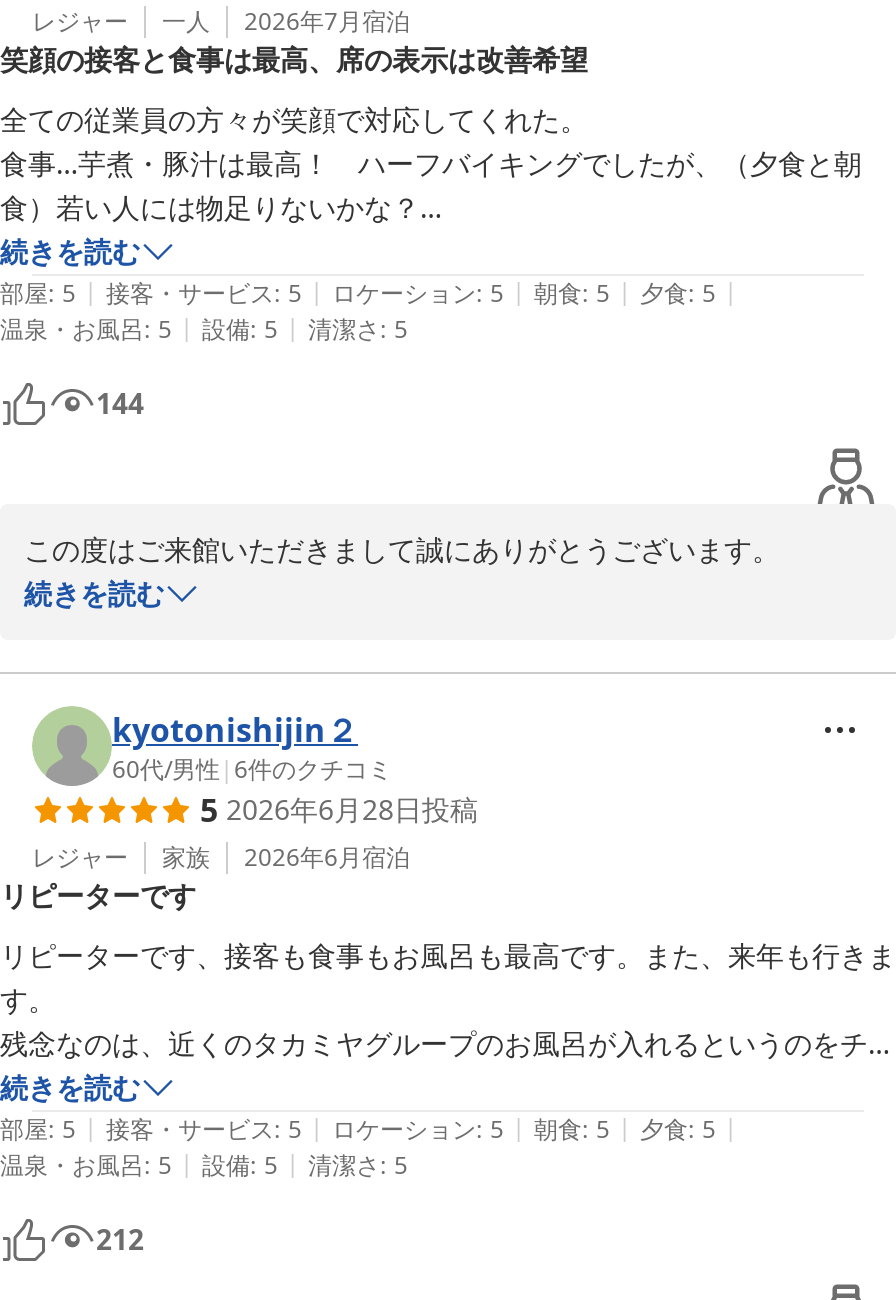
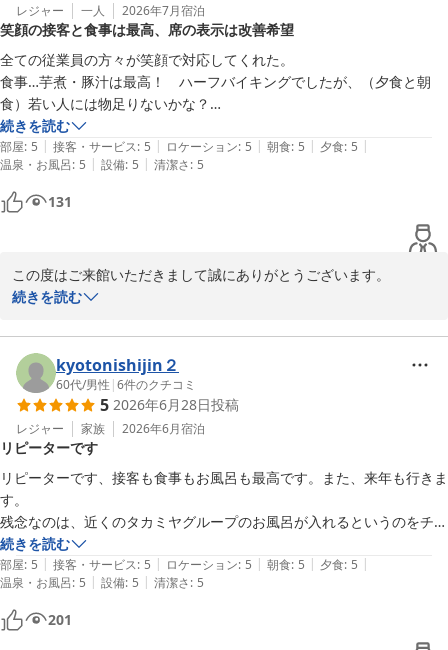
- 144
+ 131

- 212
+ 201
